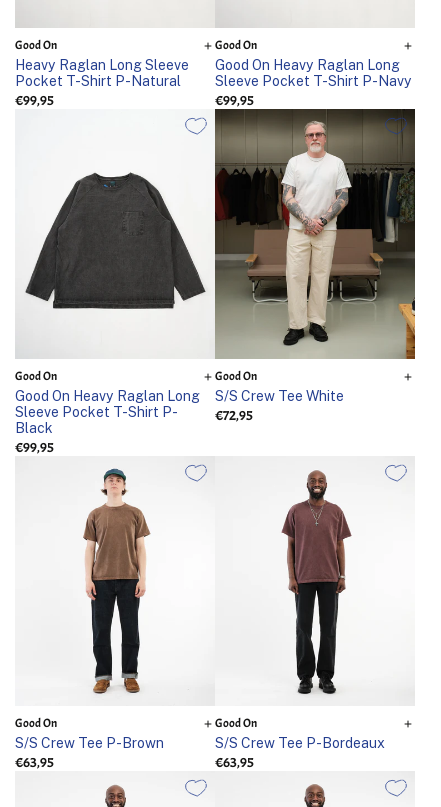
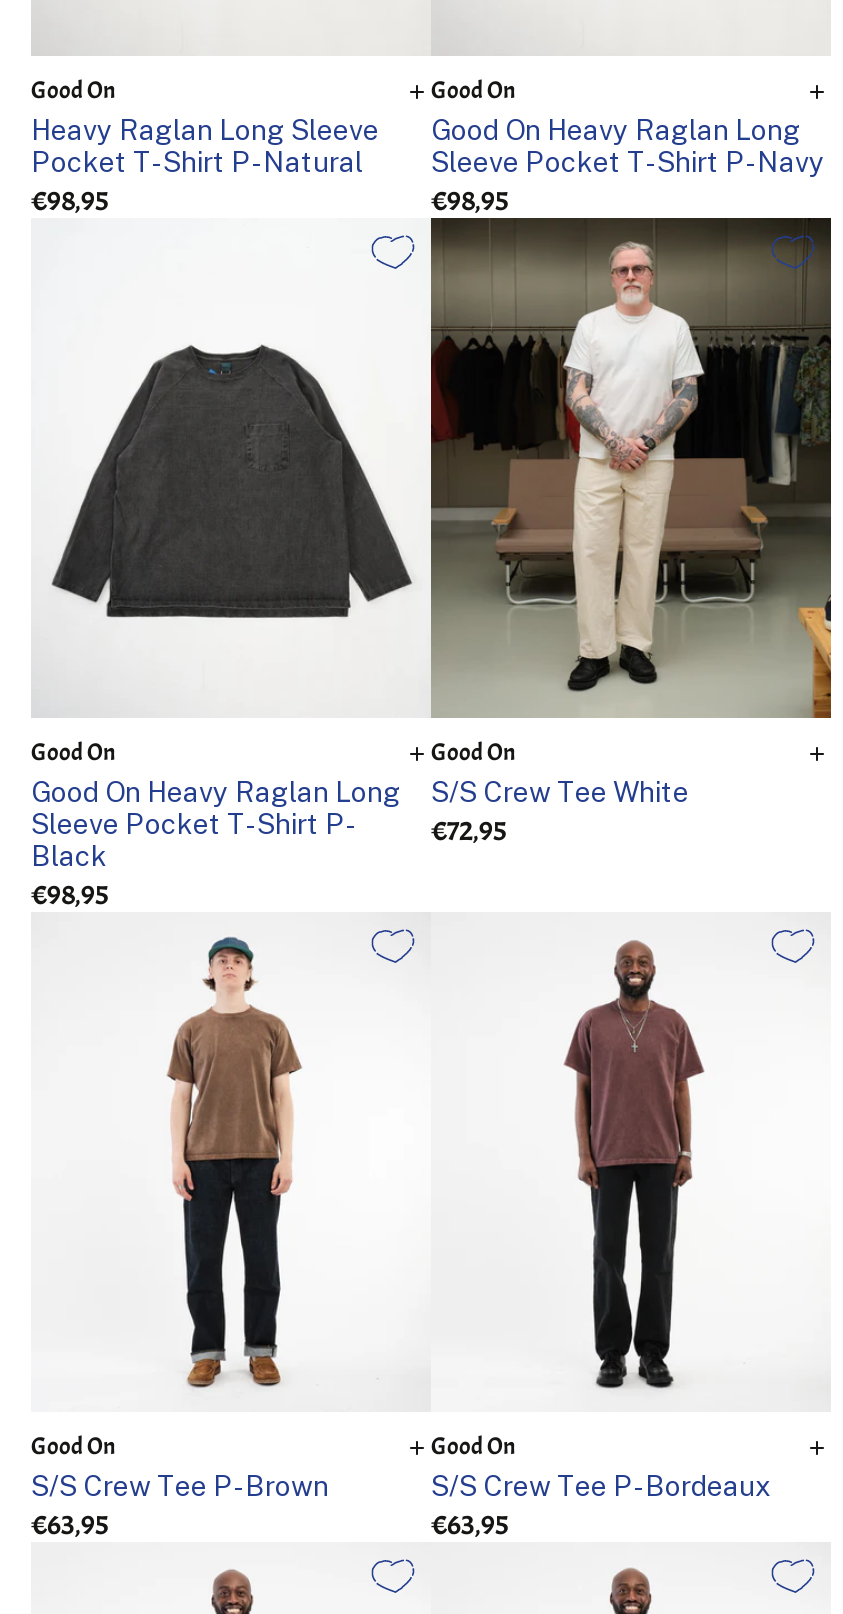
- €99,95
+ €98,95

- €99,95
+ €98,95

- €99,95
+ €98,95
